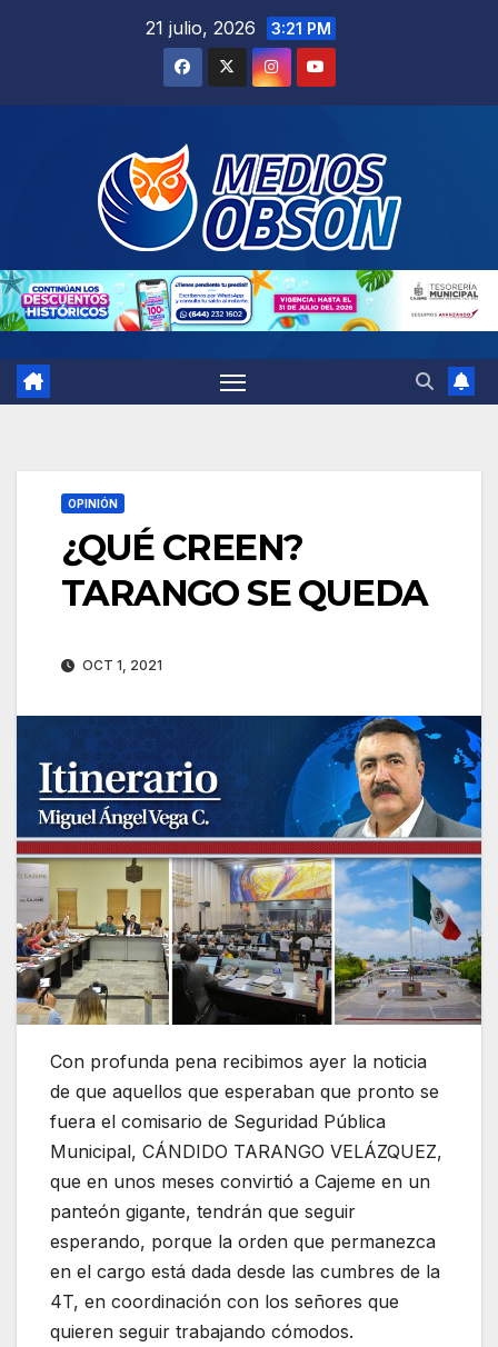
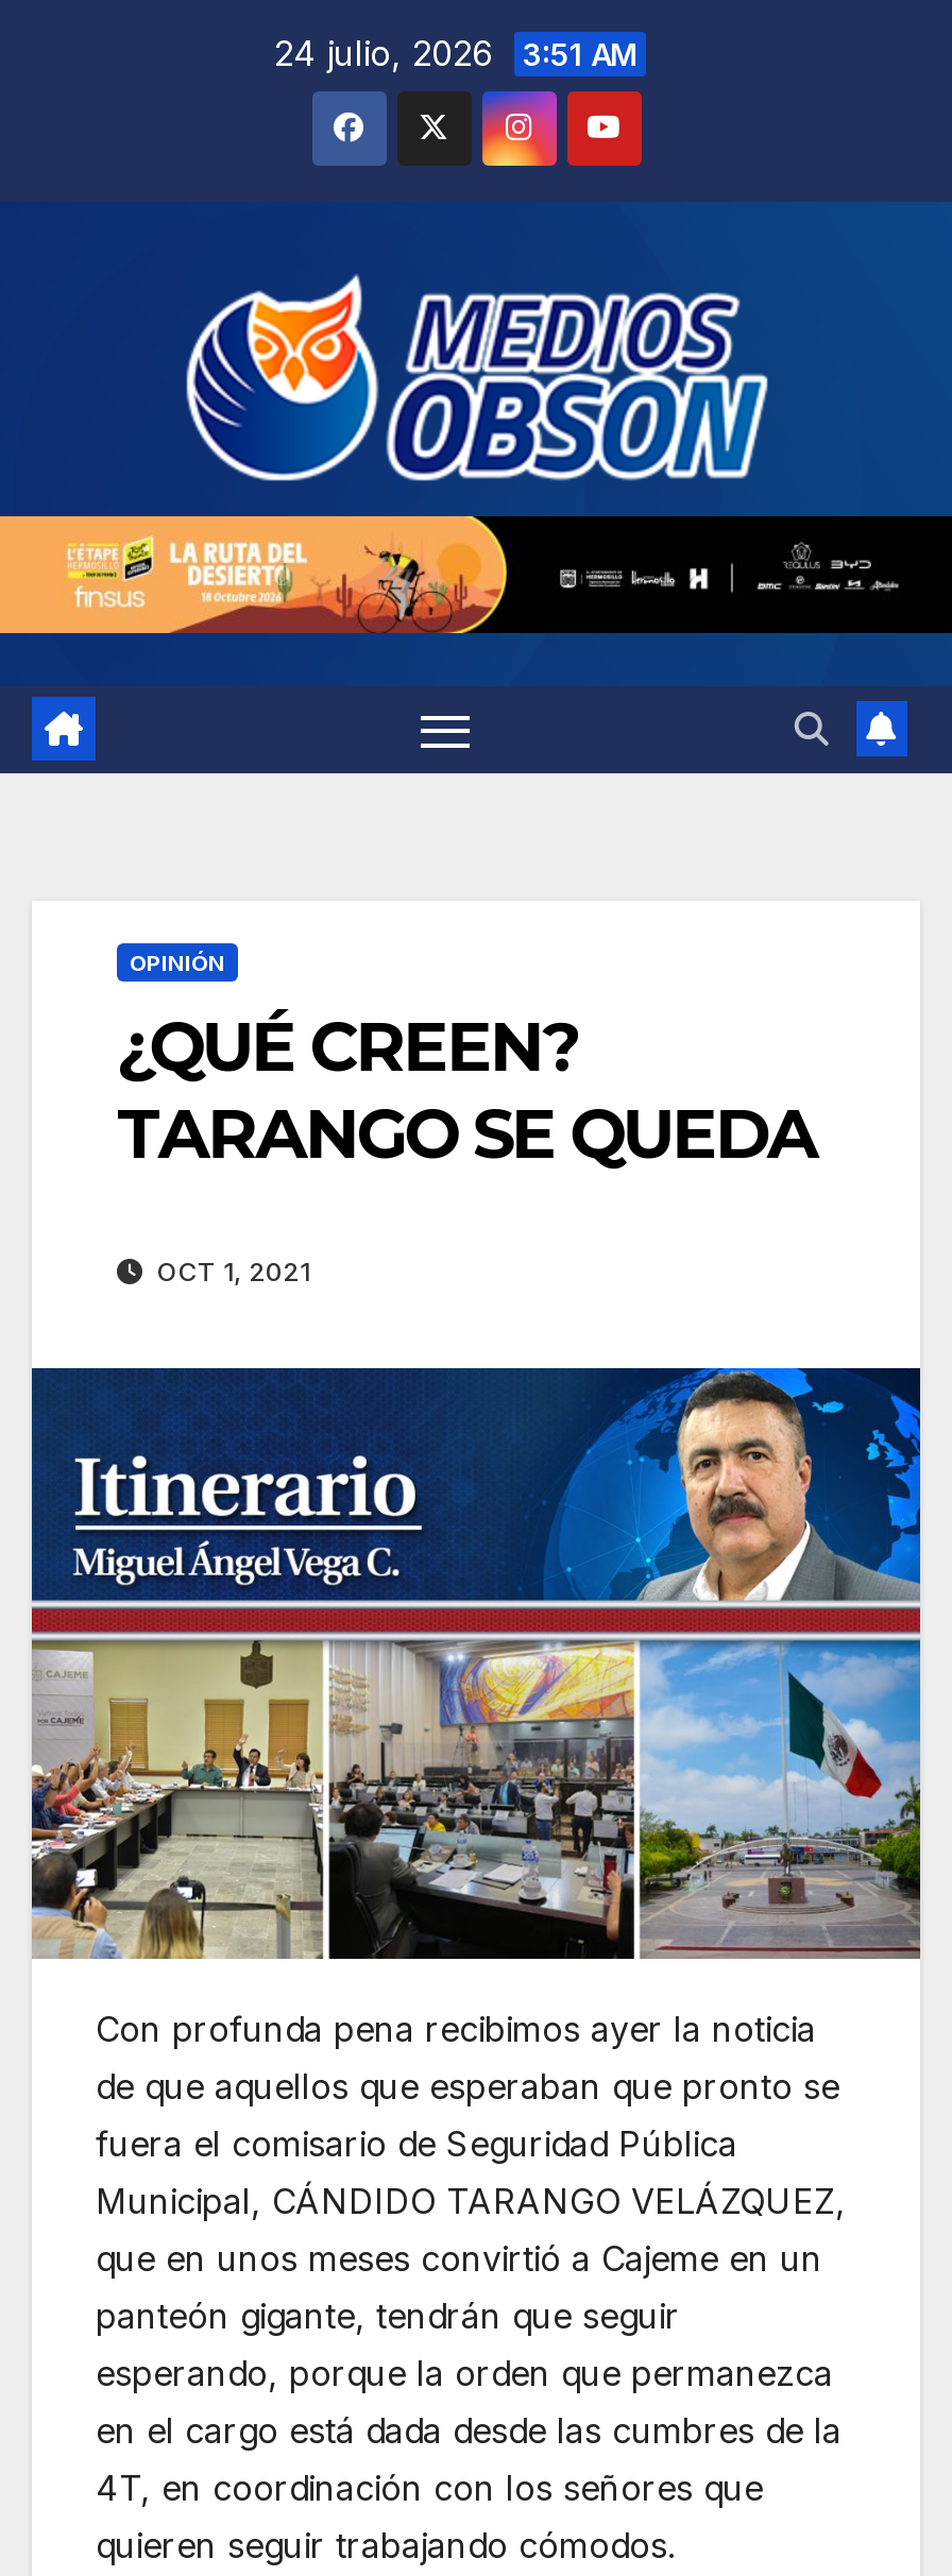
- 21 julio, 2026 3:21 PM
+ 24 julio, 2026 3:51 AM

- [image]
+ [image]
